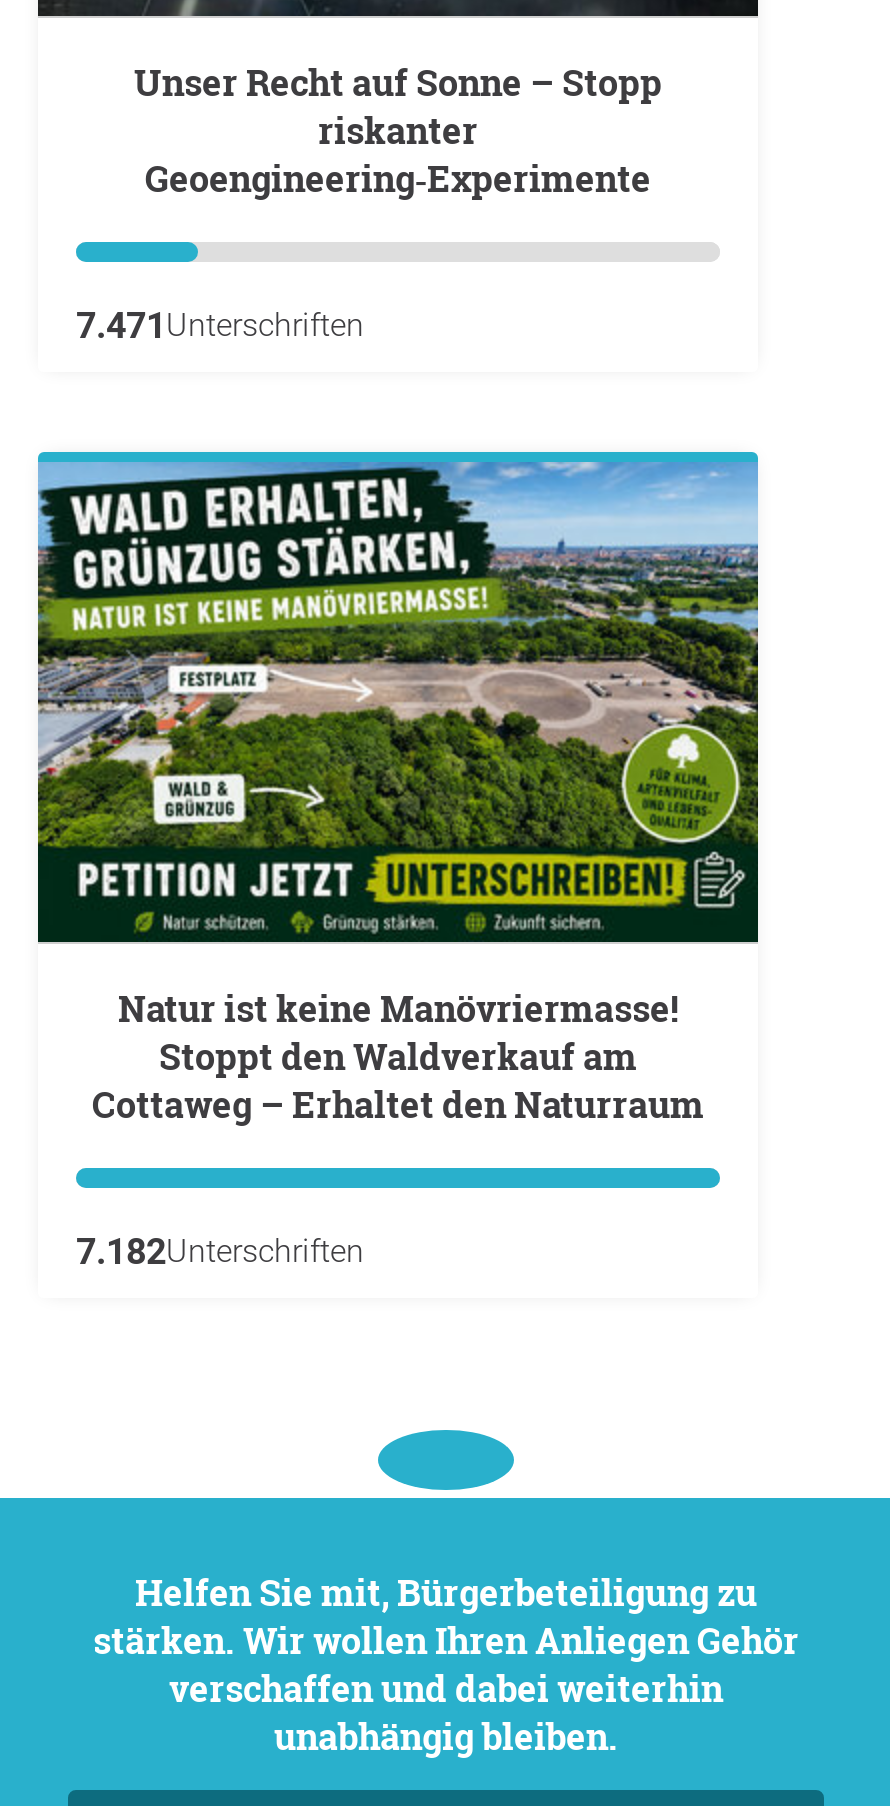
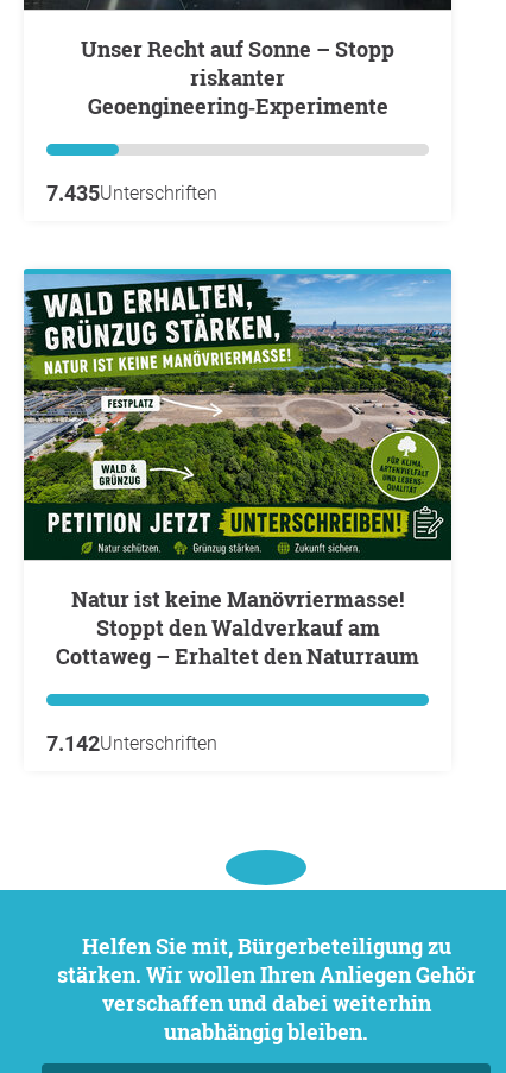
- 7.471 Unterschriften
+ 7.435 Unterschriften

- 7.182Unterschriften
+ 7.142Unterschriften
